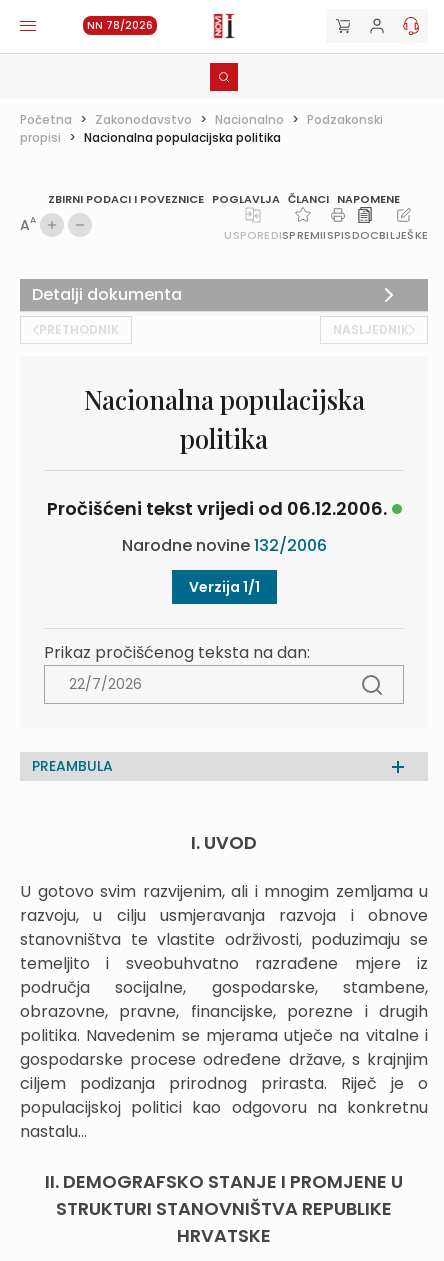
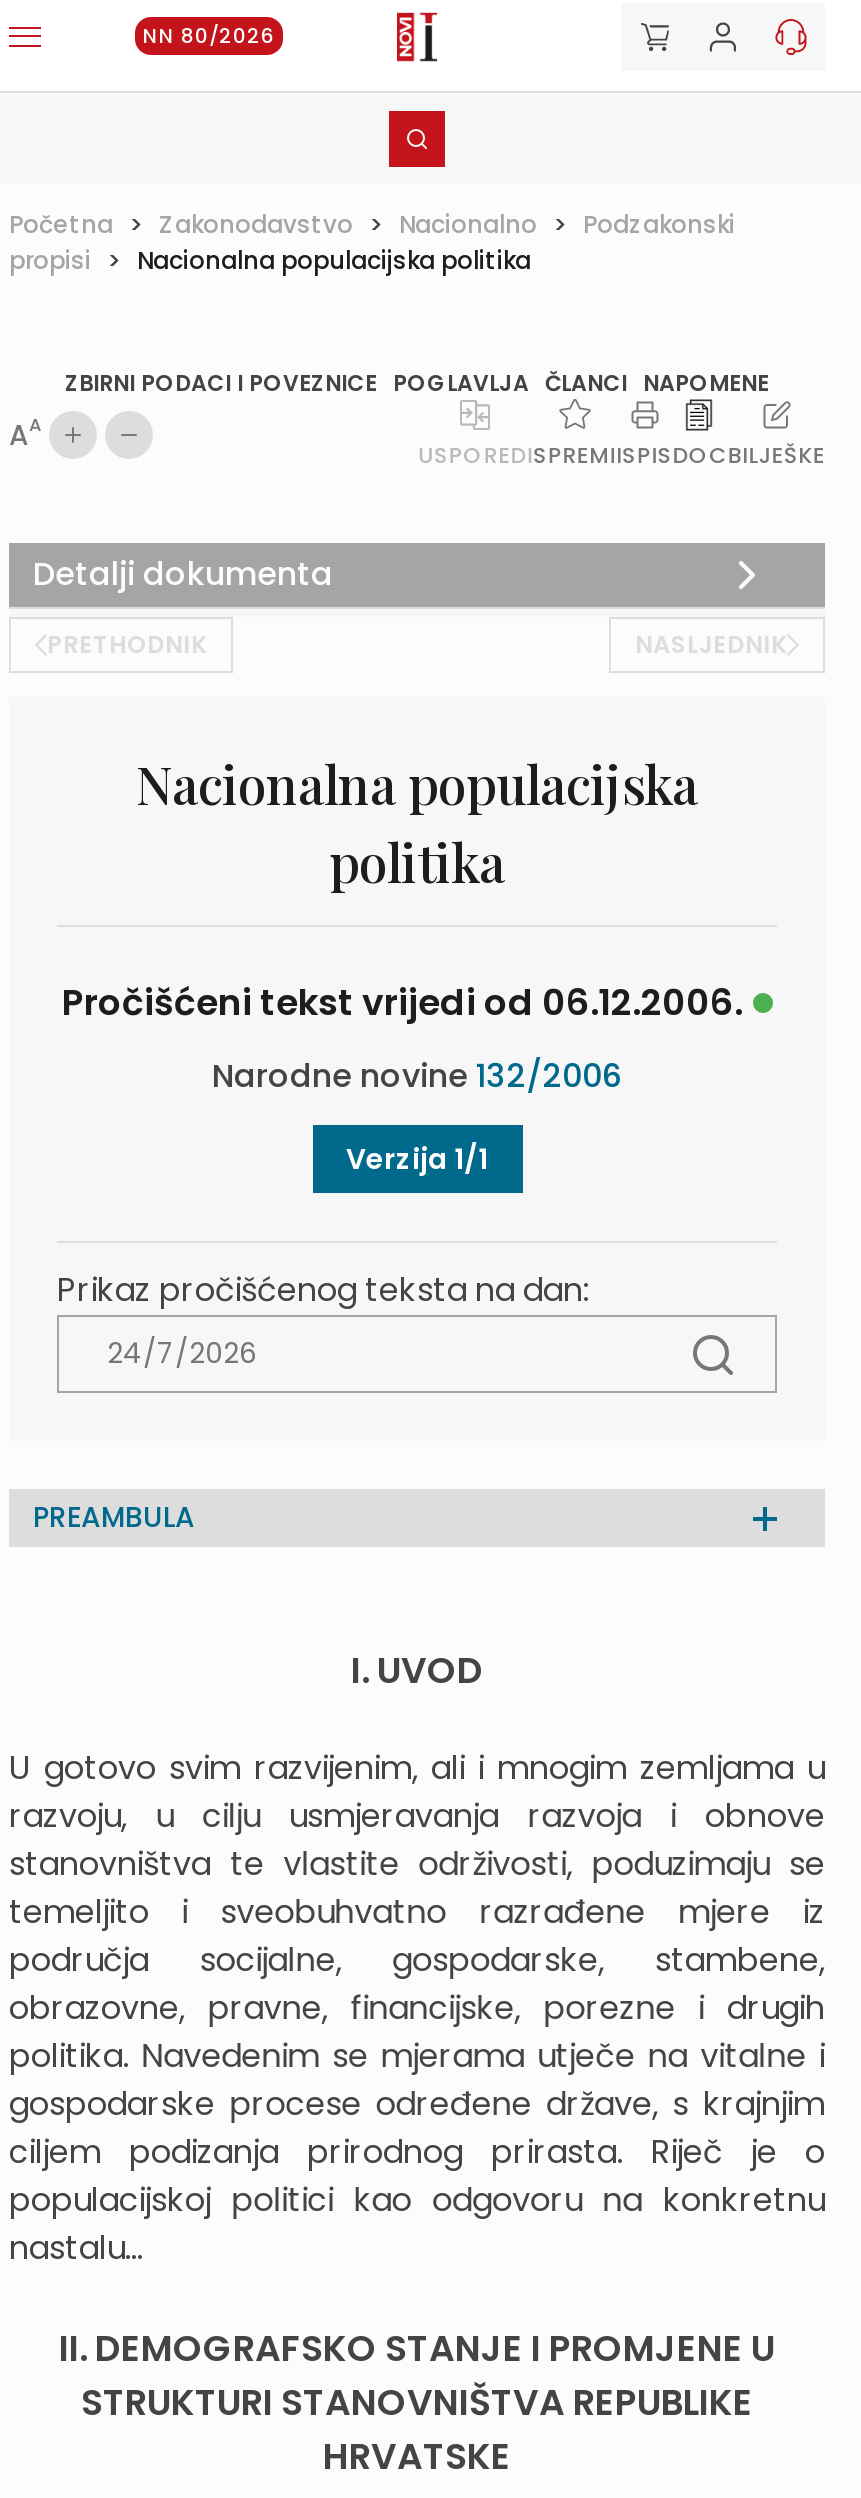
- NN 78/2026
+ NN 80/2026
